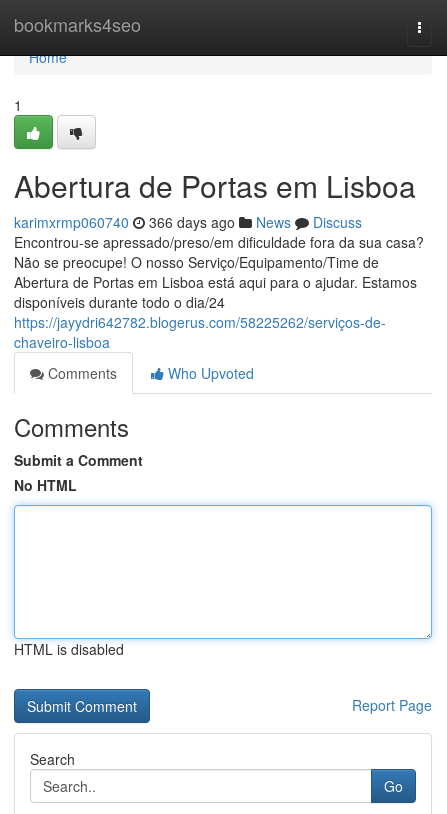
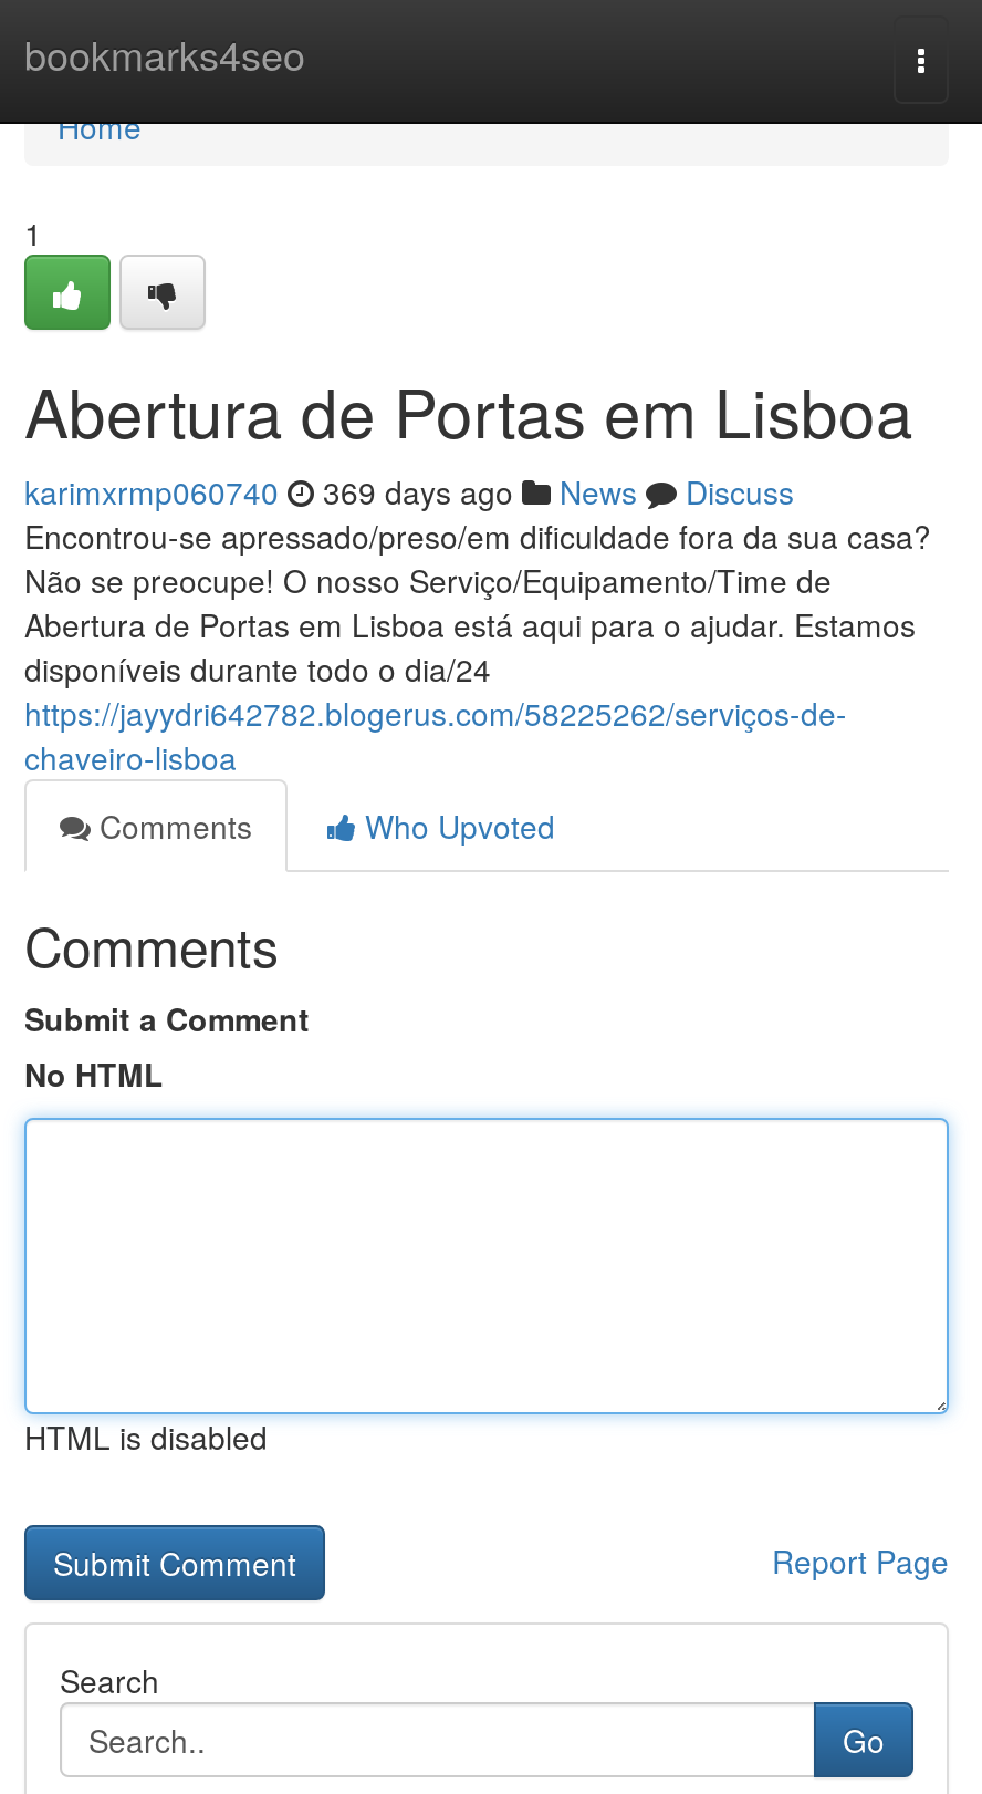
- karimxrmp060740 366 days ago News Discuss
+ karimxrmp060740 369 days ago News Discuss
